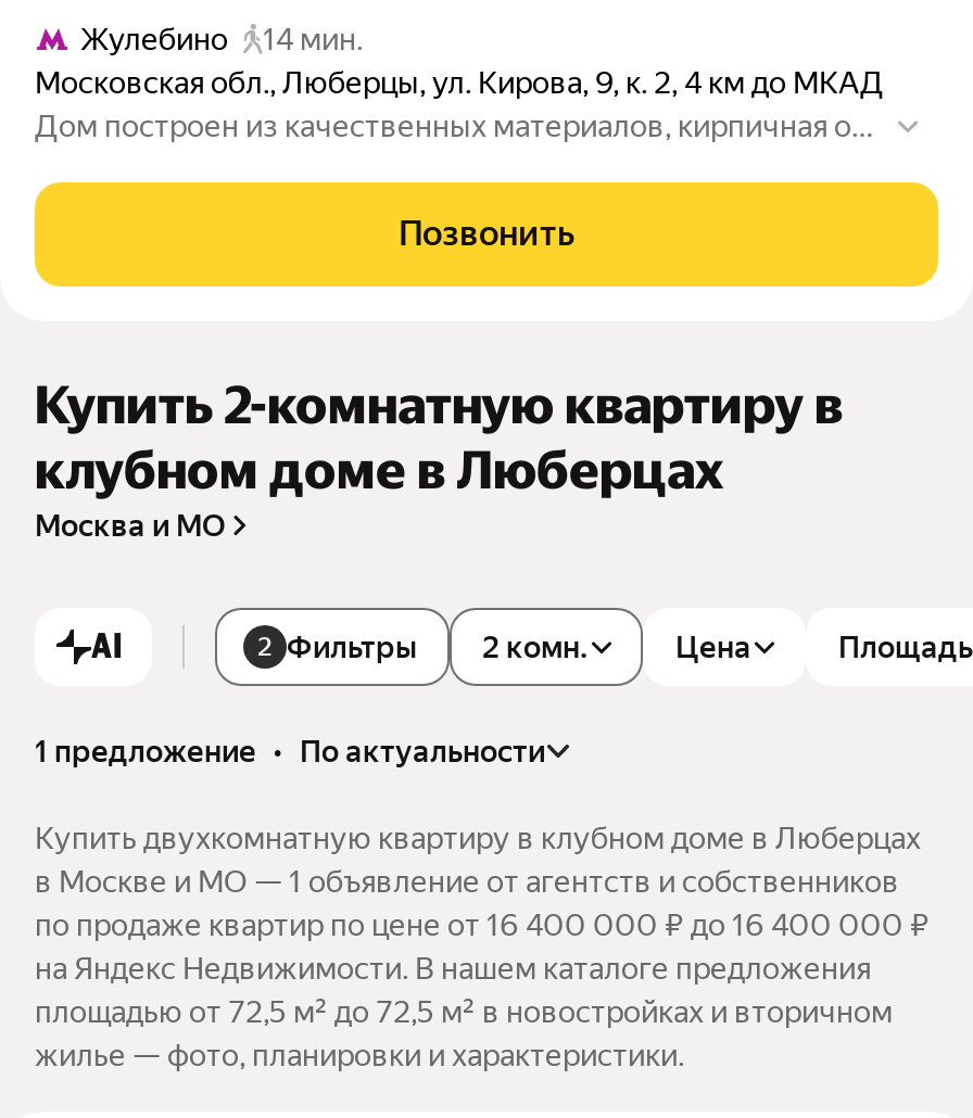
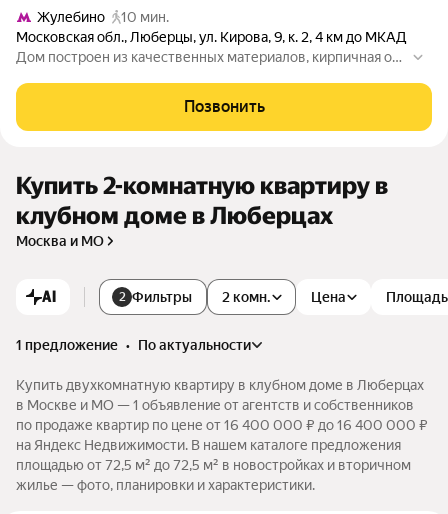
- Жулебино 14 мин.
+ Жулебино 10 мин.
